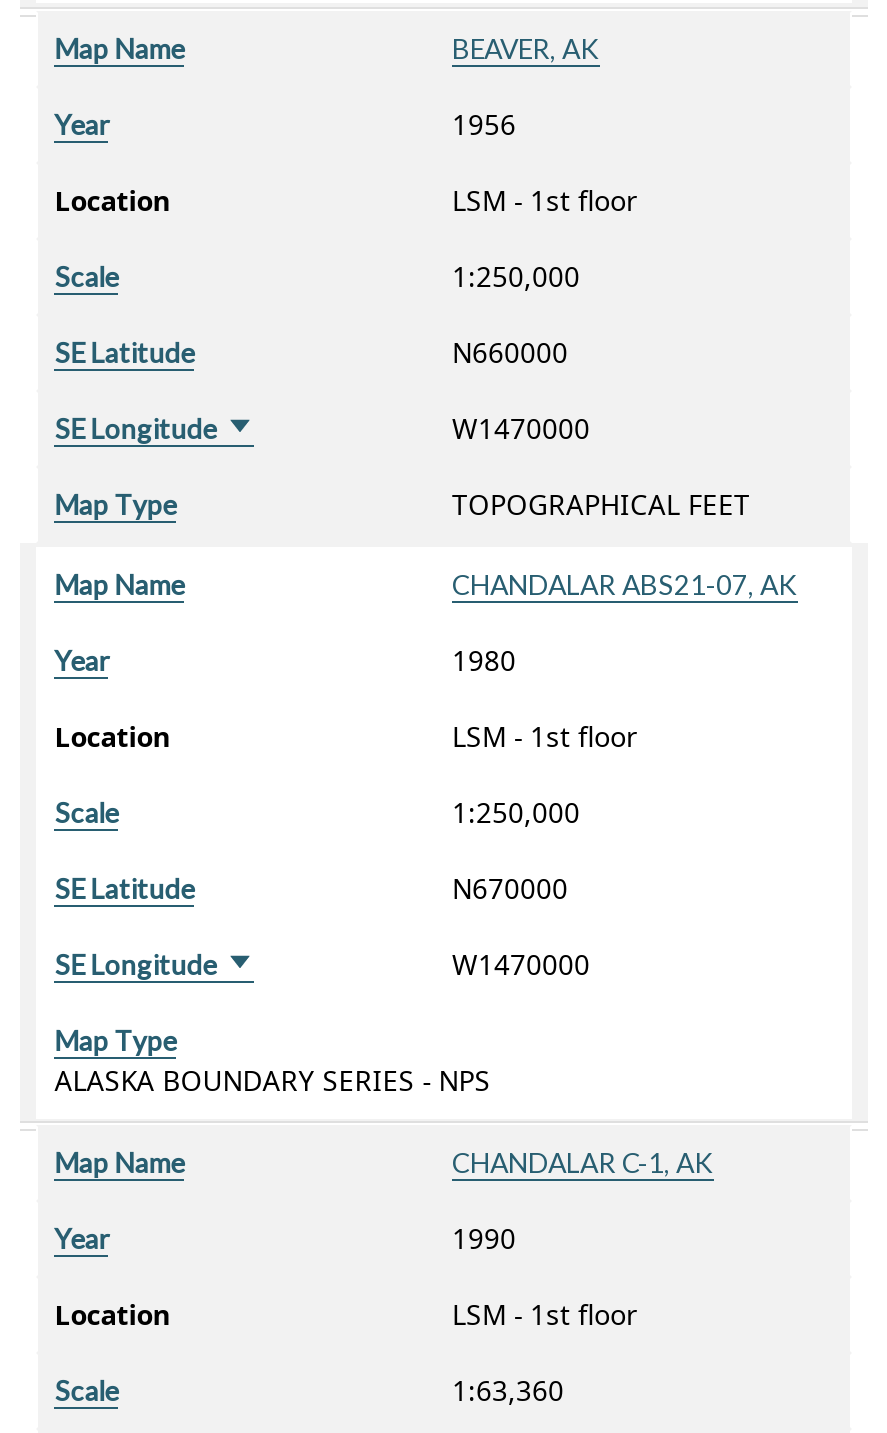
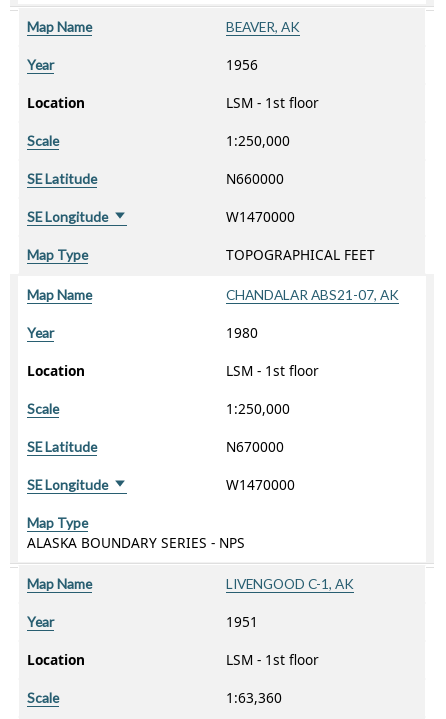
- CHANDALAR C-1, AK
+ LIVENGOOD C-1, AK

- 1990
+ 1951
